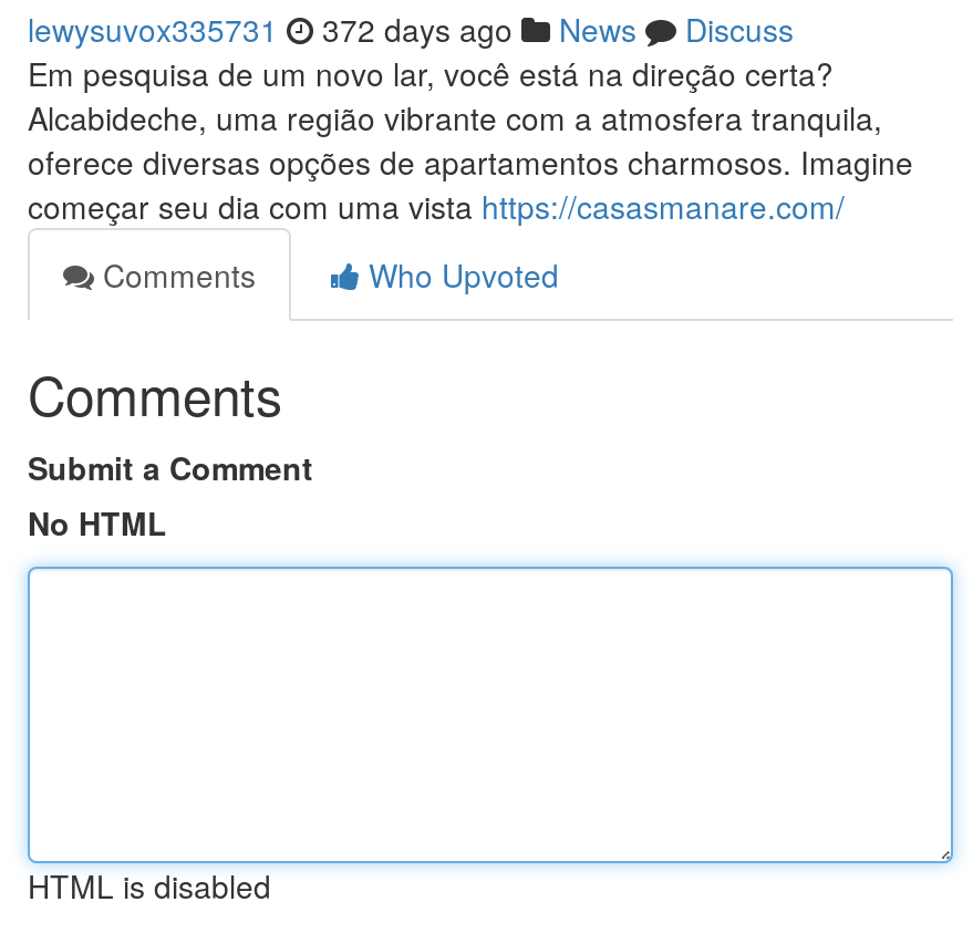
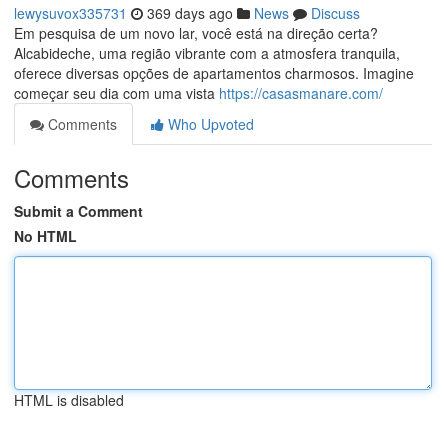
- lewysuvox335731 372 days ago News Discuss
+ lewysuvox335731 369 days ago News Discuss
